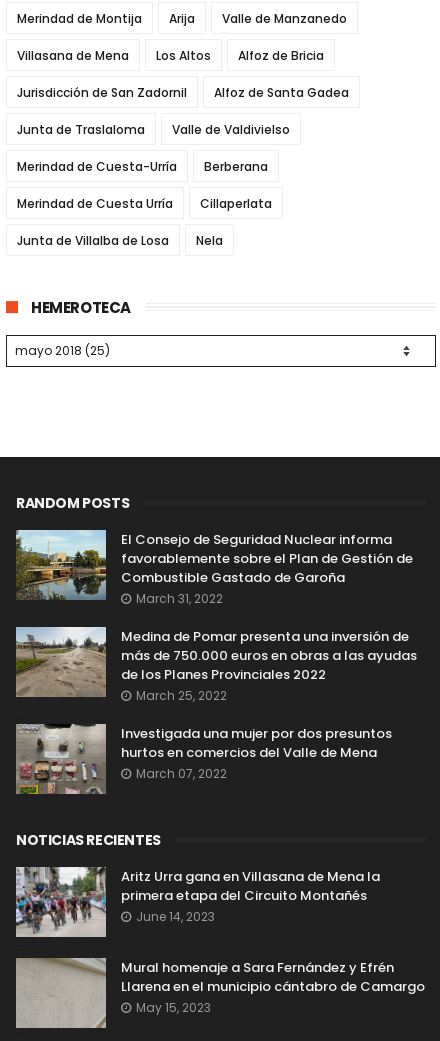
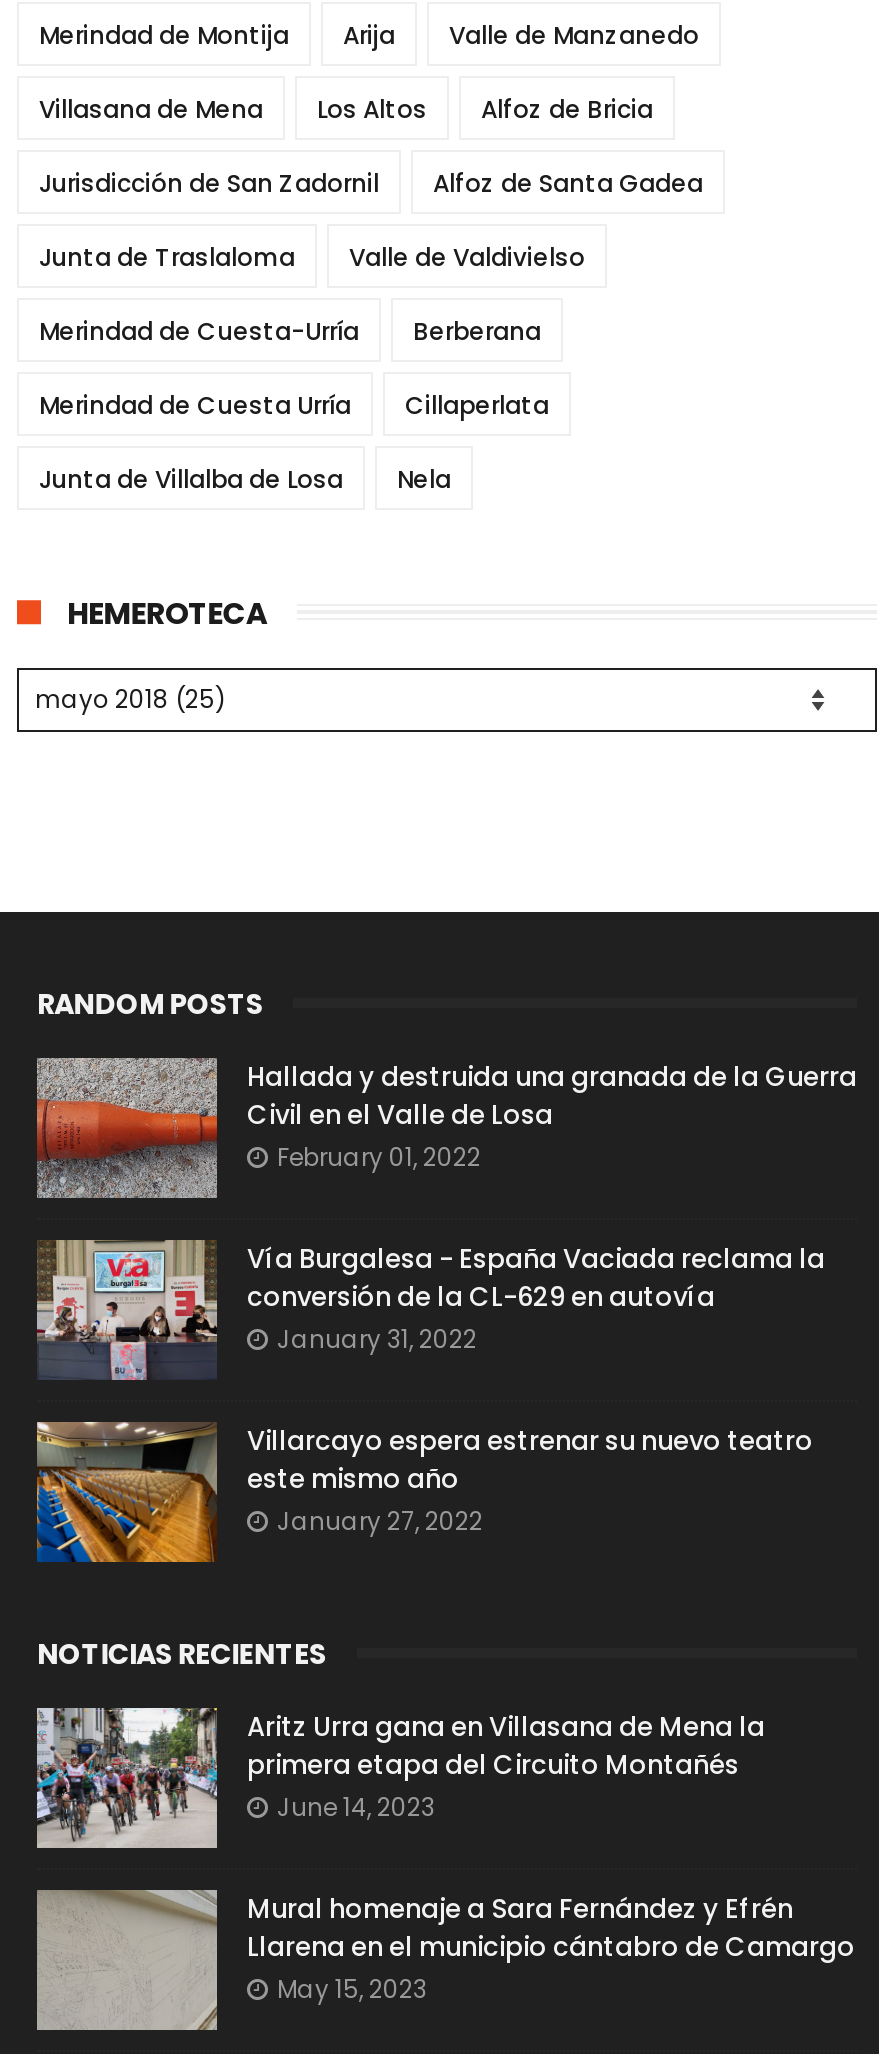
- [image]
- El Consejo de Seguridad Nuclear informa
- favorablemente sobre el Plan de Gestión de
- Combustible Gastado de Garoña
- March 31, 2022
+ [image]
+ Hallada y destruida una granada de la Guerra
+ Civil en el Valle de Losa
+ February 01, 2022

- [image]
- Medina de Pomar presenta una inversión de
- más de 750.000 euros en obras a las ayudas
- de los Planes Provinciales 2022
- March 25, 2022
+ [image]
+ Vía Burgalesa - España Vaciada reclama la
+ conversión de la CL-629 en autovía
+ January 31, 2022

- [image]
- Investigada una mujer por dos presuntos
- hurtos en comercios del Valle de Mena
- March 07, 2022
+ [image]
+ Villarcayo espera estrenar su nuevo teatro
+ este mismo año
+ January 27, 2022
